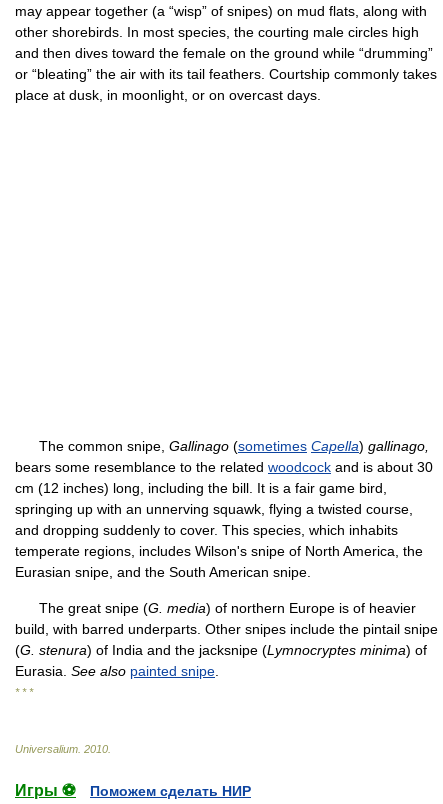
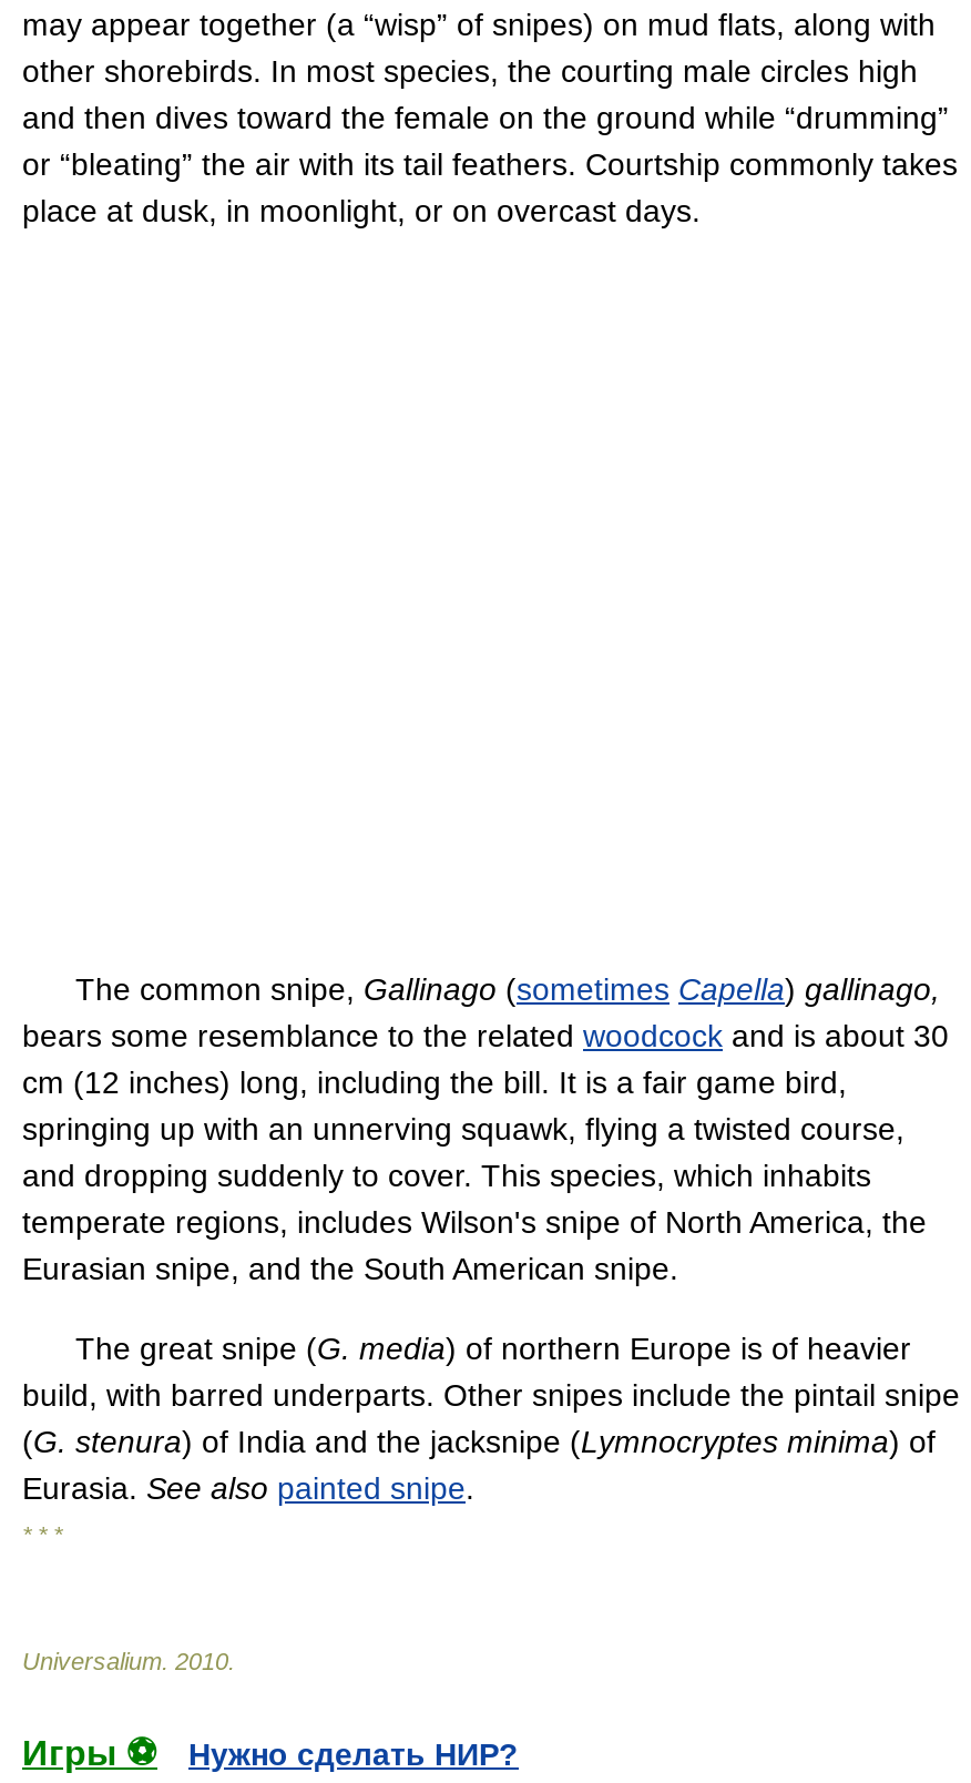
- Поможем сделать НИР
+ Нужно сделать НИР?
